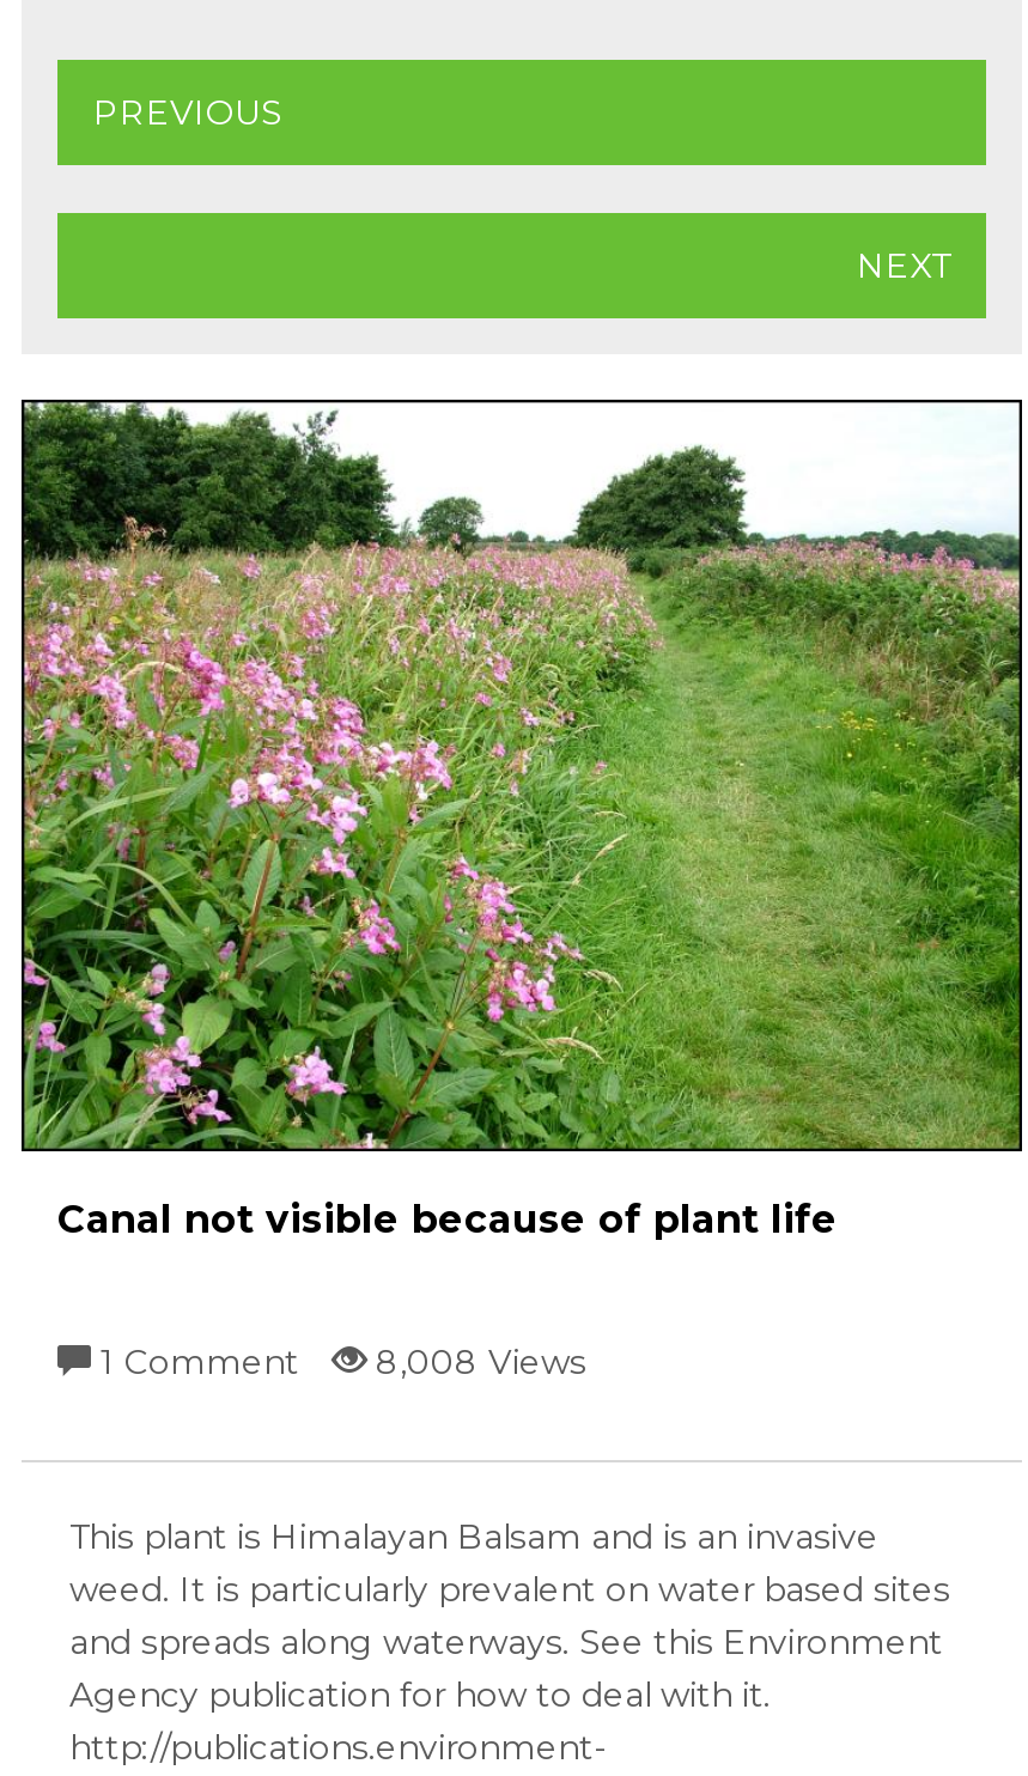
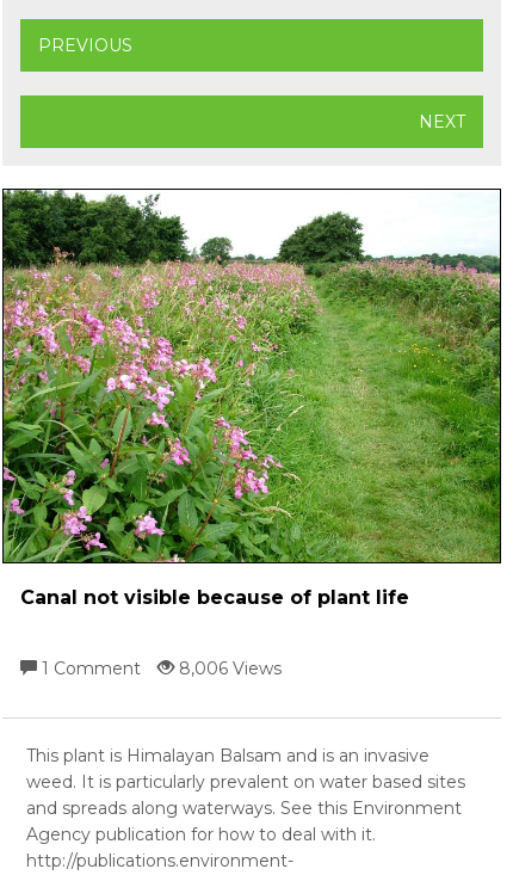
- 1 Comment 8,008 Views
+ 1 Comment 8,006 Views
